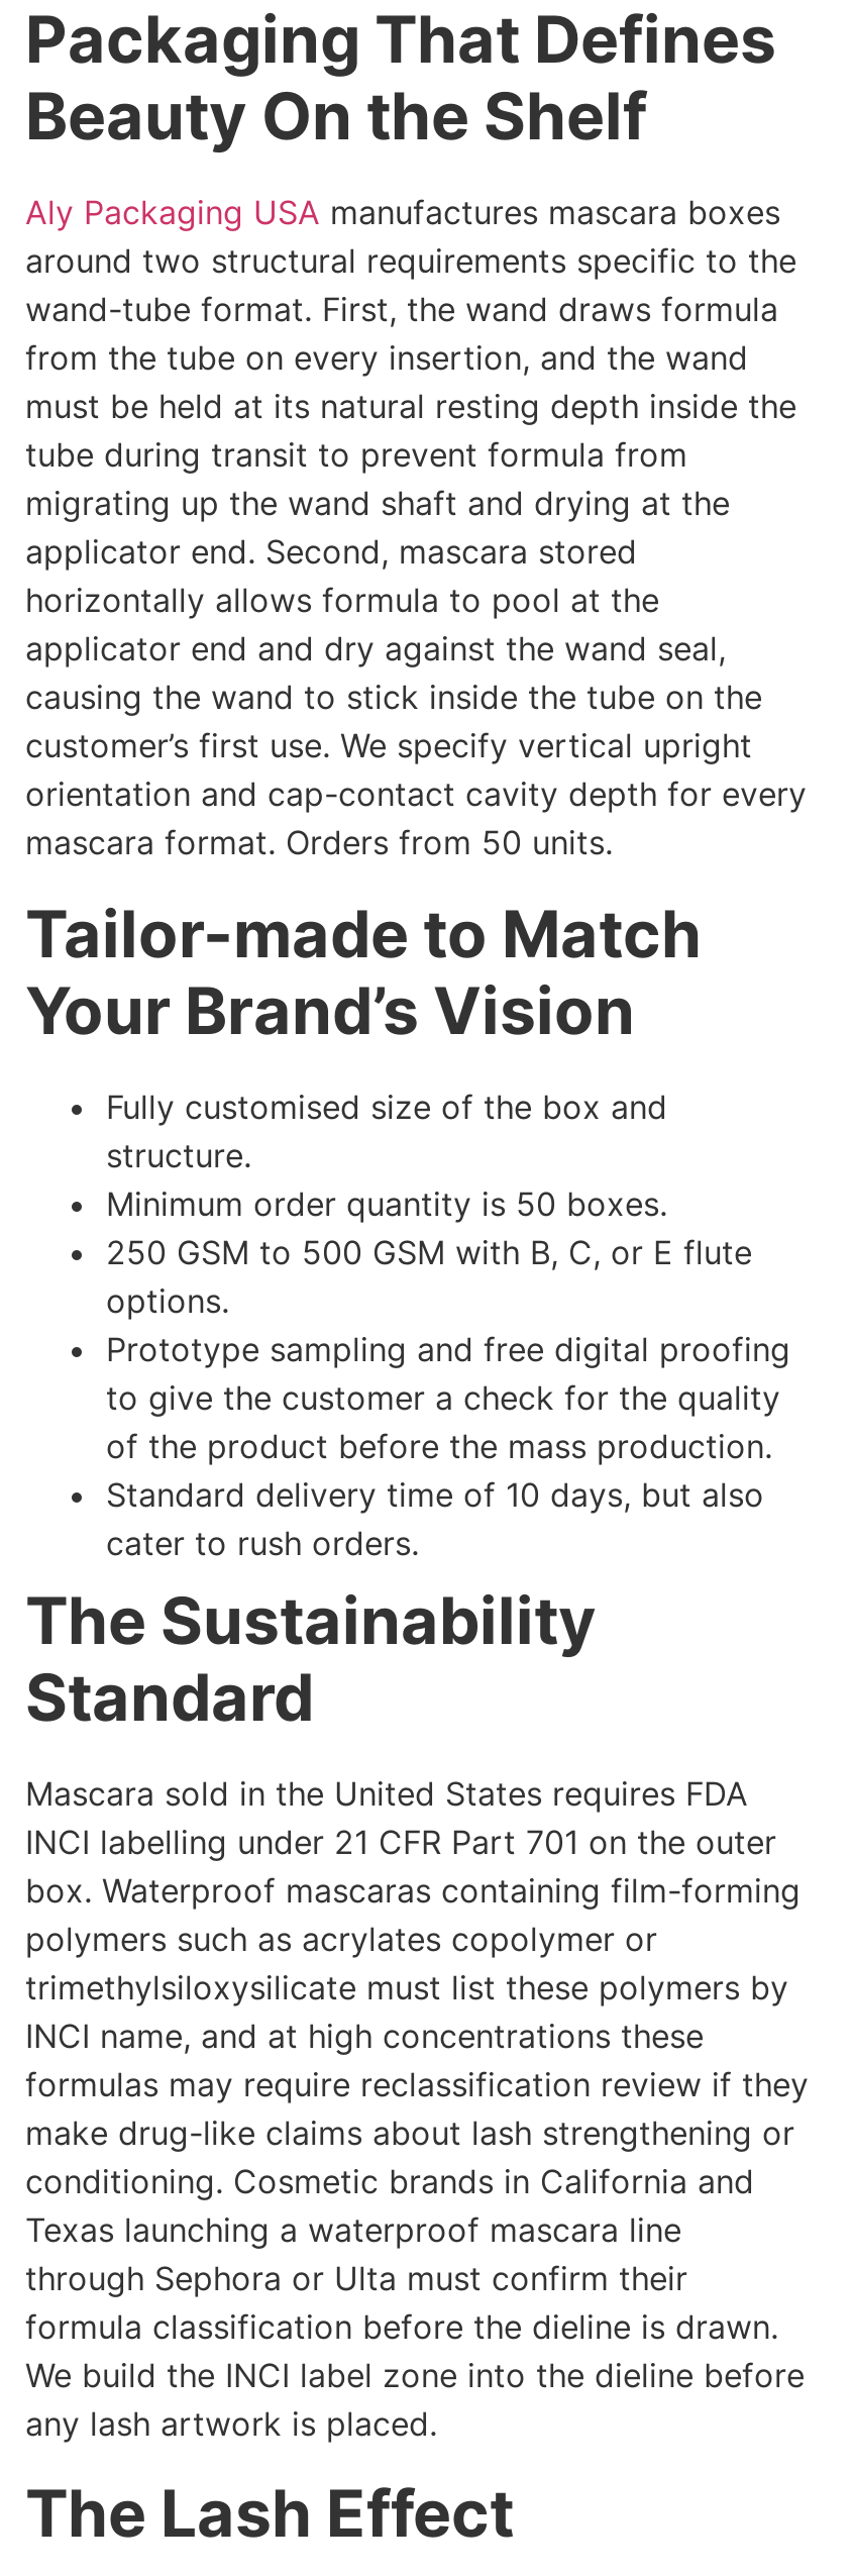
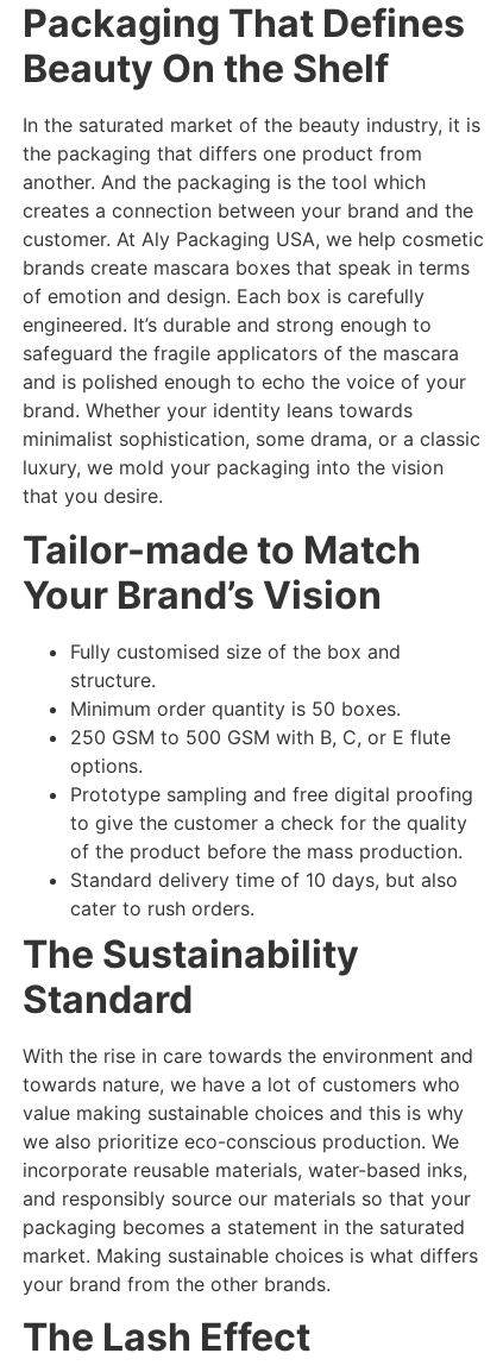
- Aly Packaging USA manufactures mascara boxes
- around two structural requirements specific to the
- wand-tube format. First, the wand draws formula
- from the tube on every insertion, and the wand
- must be held at its natural resting depth inside the
- tube during transit to prevent formula from
- migrating up the wand shaft and drying at the
- applicator end. Second, mascara stored
- horizontally allows formula to pool at the
- applicator end and dry against the wand seal,
- causing the wand to stick inside the tube on the
- customer’s first use. We specify vertical upright
- orientation and cap-contact cavity depth for every
- mascara format. Orders from 50 units.
+ In the saturated market of the beauty industry, it is
+ the packaging that differs one product from
+ another. And the packaging is the tool which
+ creates a connection between your brand and the
+ customer. At Aly Packaging USA, we help cosmetic
+ brands create mascara boxes that speak in terms
+ of emotion and design. Each box is carefully
+ engineered. It’s durable and strong enough to
+ safeguard the fragile applicators of the mascara
+ and is polished enough to echo the voice of your
+ brand. Whether your identity leans towards
+ minimalist sophistication, some drama, or a classic
+ luxury, we mold your packaging into the vision
+ that you desire.

- Mascara sold in the United States requires FDA
- INCI labelling under 21 CFR Part 701 on the outer
- box. Waterproof mascaras containing film-forming
- polymers such as acrylates copolymer or
- trimethylsiloxysilicate must list these polymers by
- INCI name, and at high concentrations these
- formulas may require reclassification review if they
- make drug-like claims about lash strengthening or
- conditioning. Cosmetic brands in California and
- Texas launching a waterproof mascara line
- through Sephora or Ulta must confirm their
- formula classification before the dieline is drawn.
- We build the INCI label zone into the dieline before
- any lash artwork is placed.
+ With the rise in care towards the environment and
+ towards nature, we have a lot of customers who
+ value making sustainable choices and this is why
+ we also prioritize eco-conscious production. We
+ incorporate reusable materials, water-based inks,
+ and responsibly source our materials so that your
+ packaging becomes a statement in the saturated
+ market. Making sustainable choices is what differs
+ your brand from the other brands.
